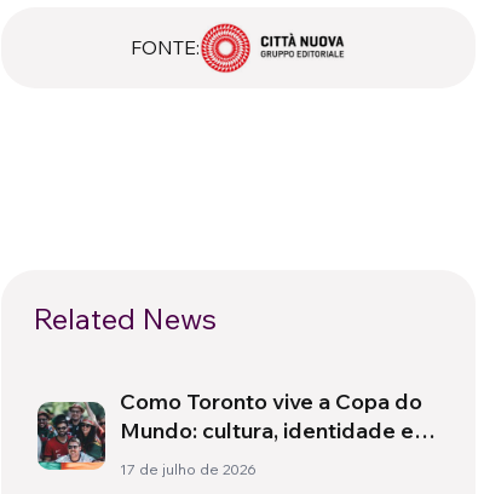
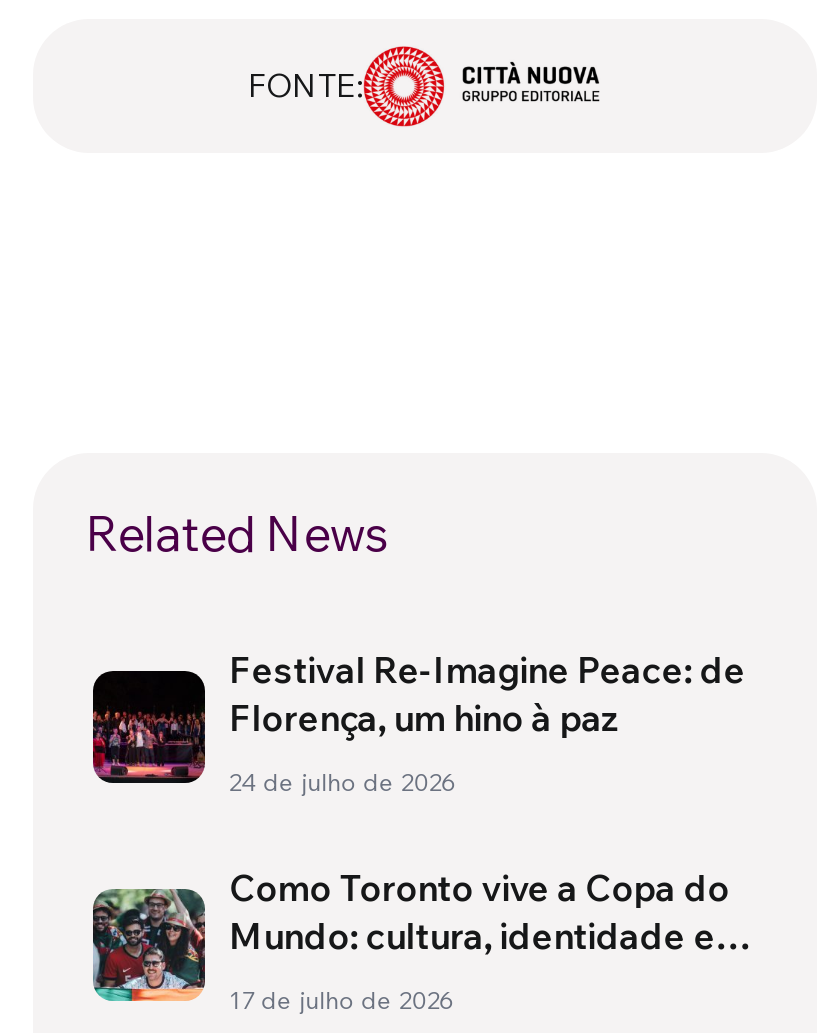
+ [image]
+ Festival Re-Imagine Peace: de
+ Florença, um hino à paz
+ 24 de julho de 2026
